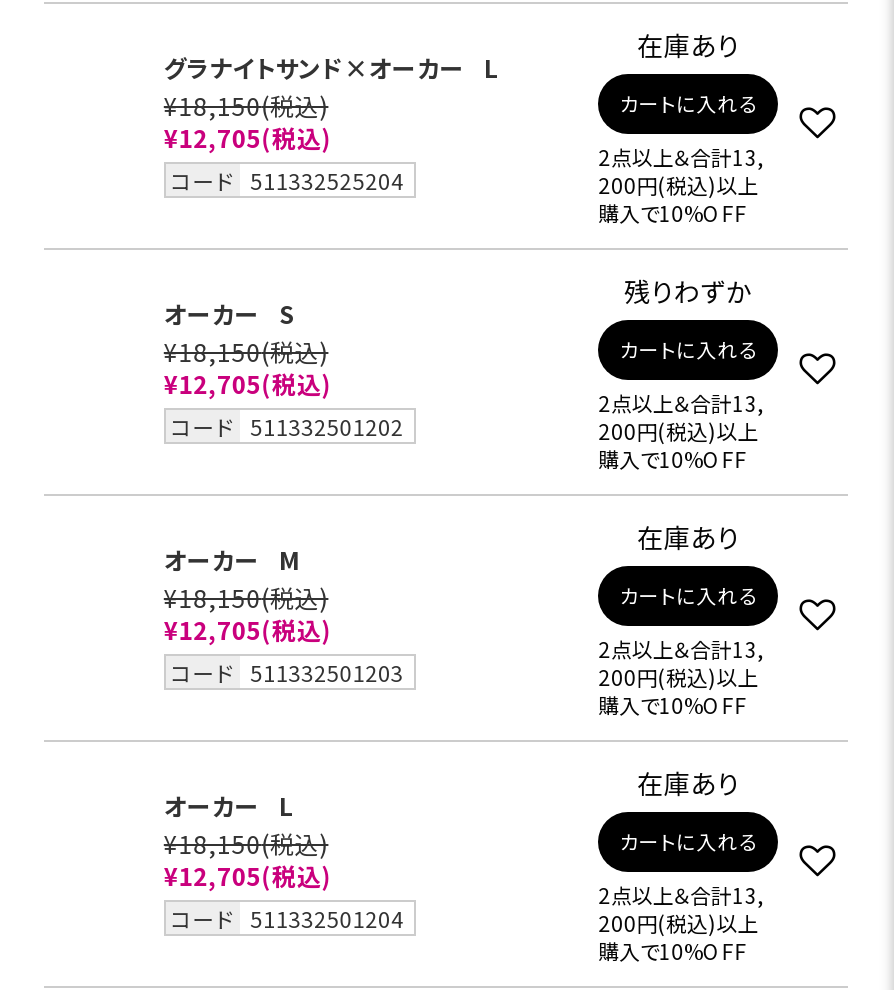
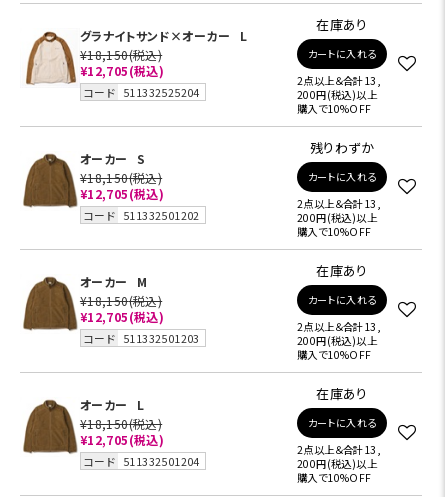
+ [image]

+ [image]

+ [image]

+ [image]
